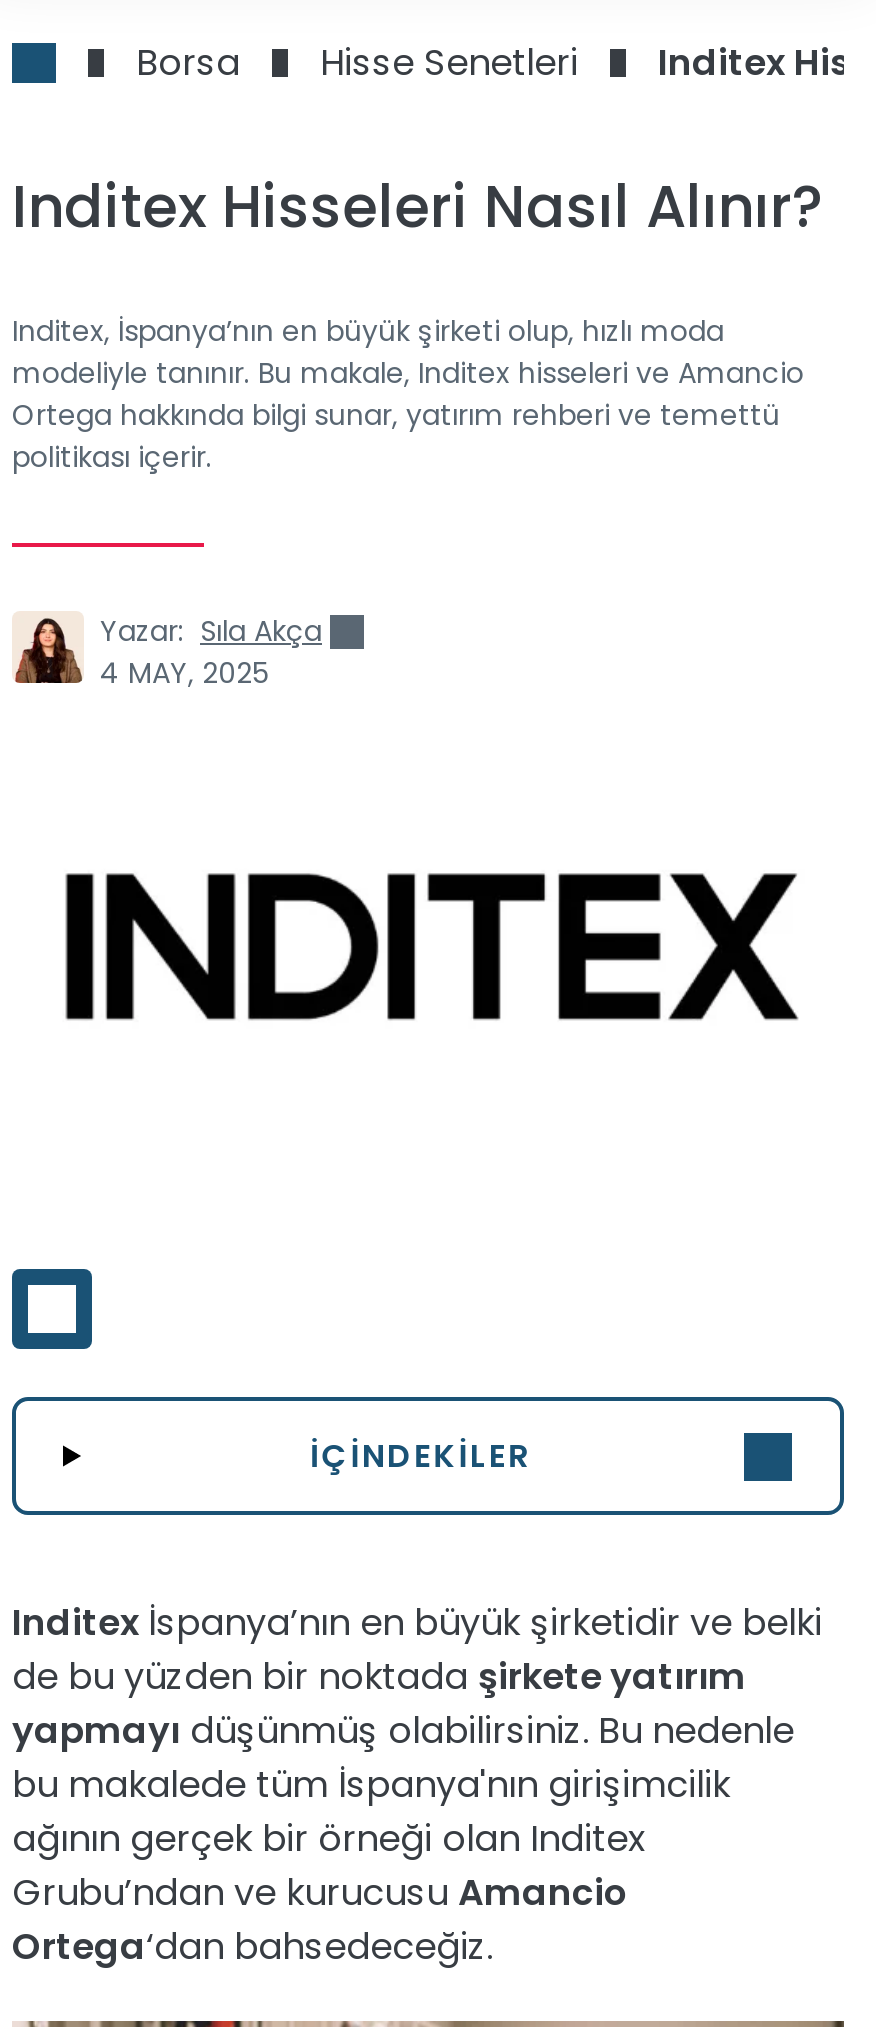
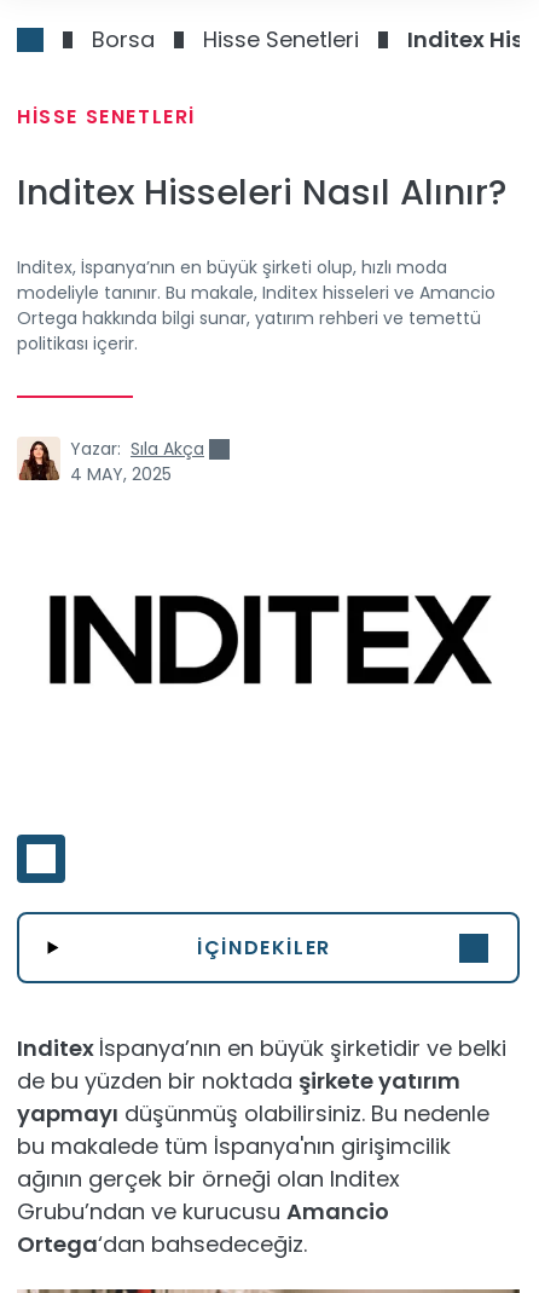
+ HISSE SENETLERI
